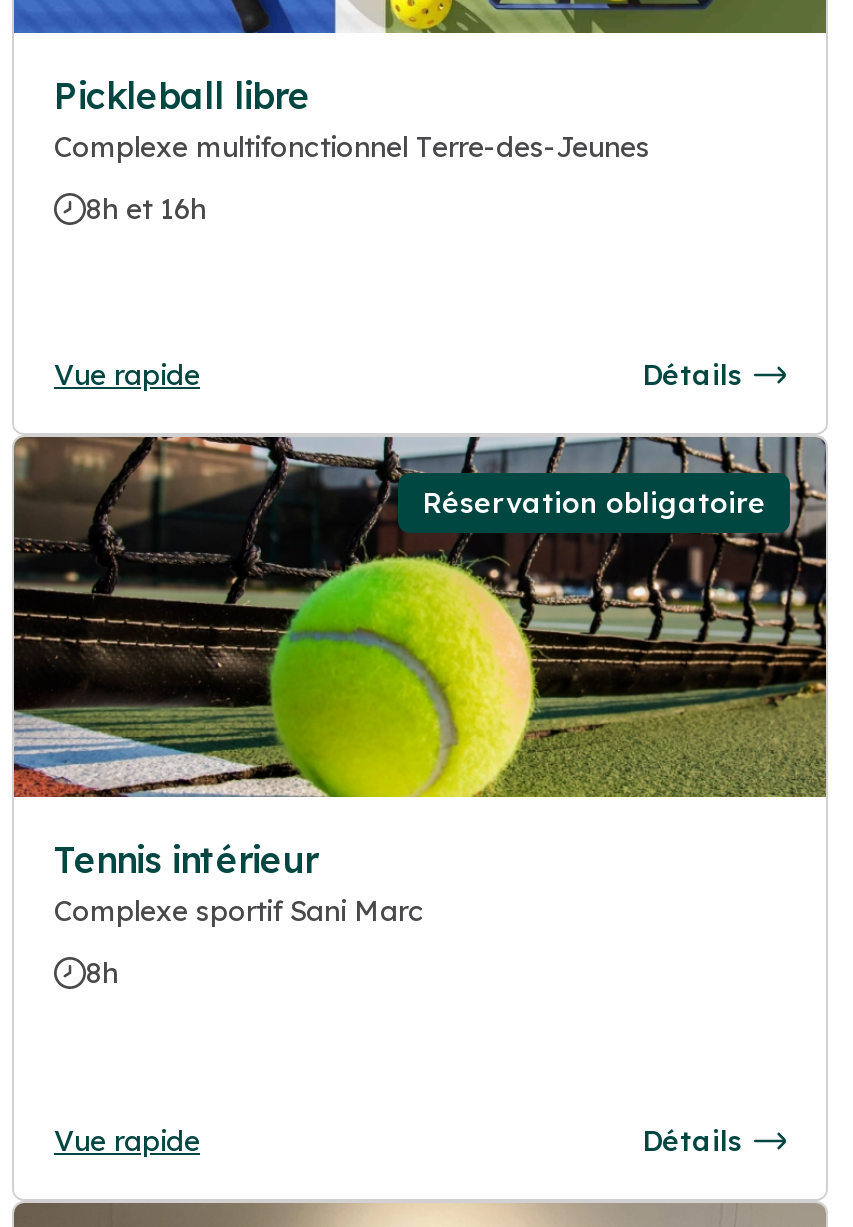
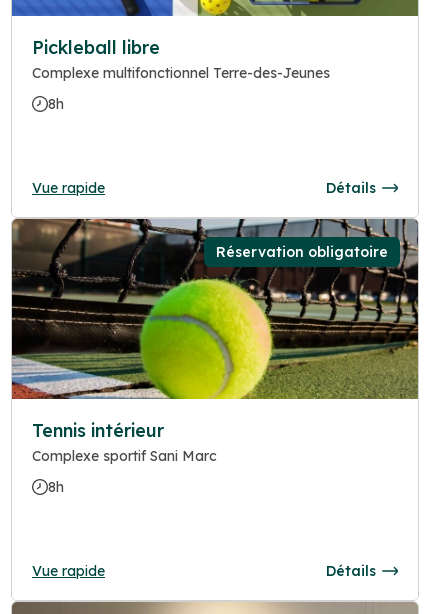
- 8h et 16h
+ 8h
